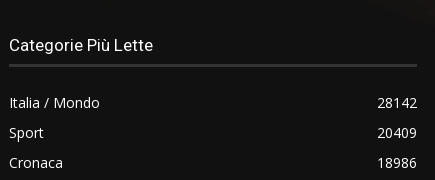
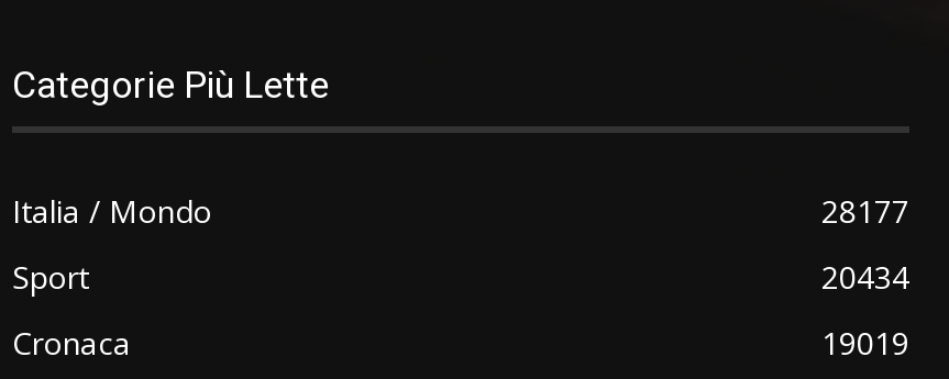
- 28142
+ 28177

- 20409
+ 20434

- 18986
+ 19019
